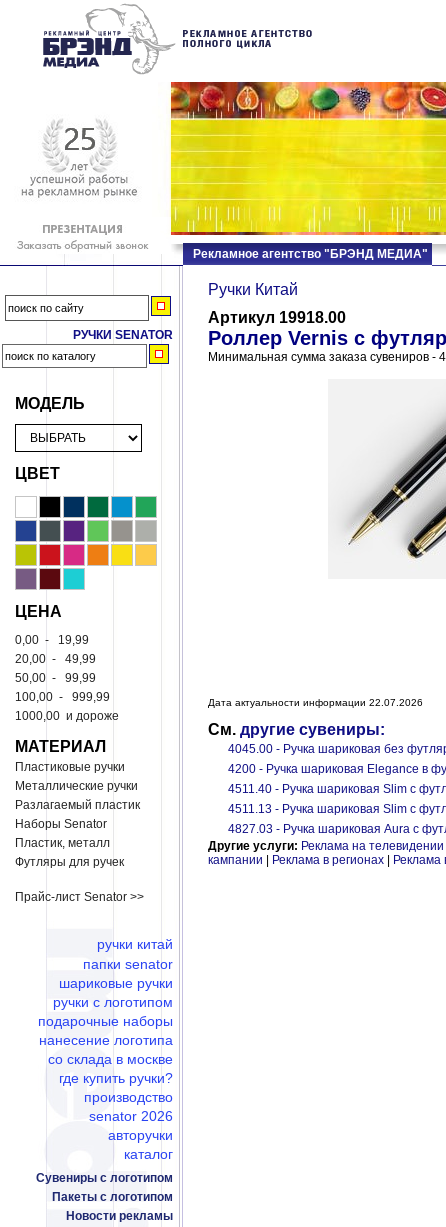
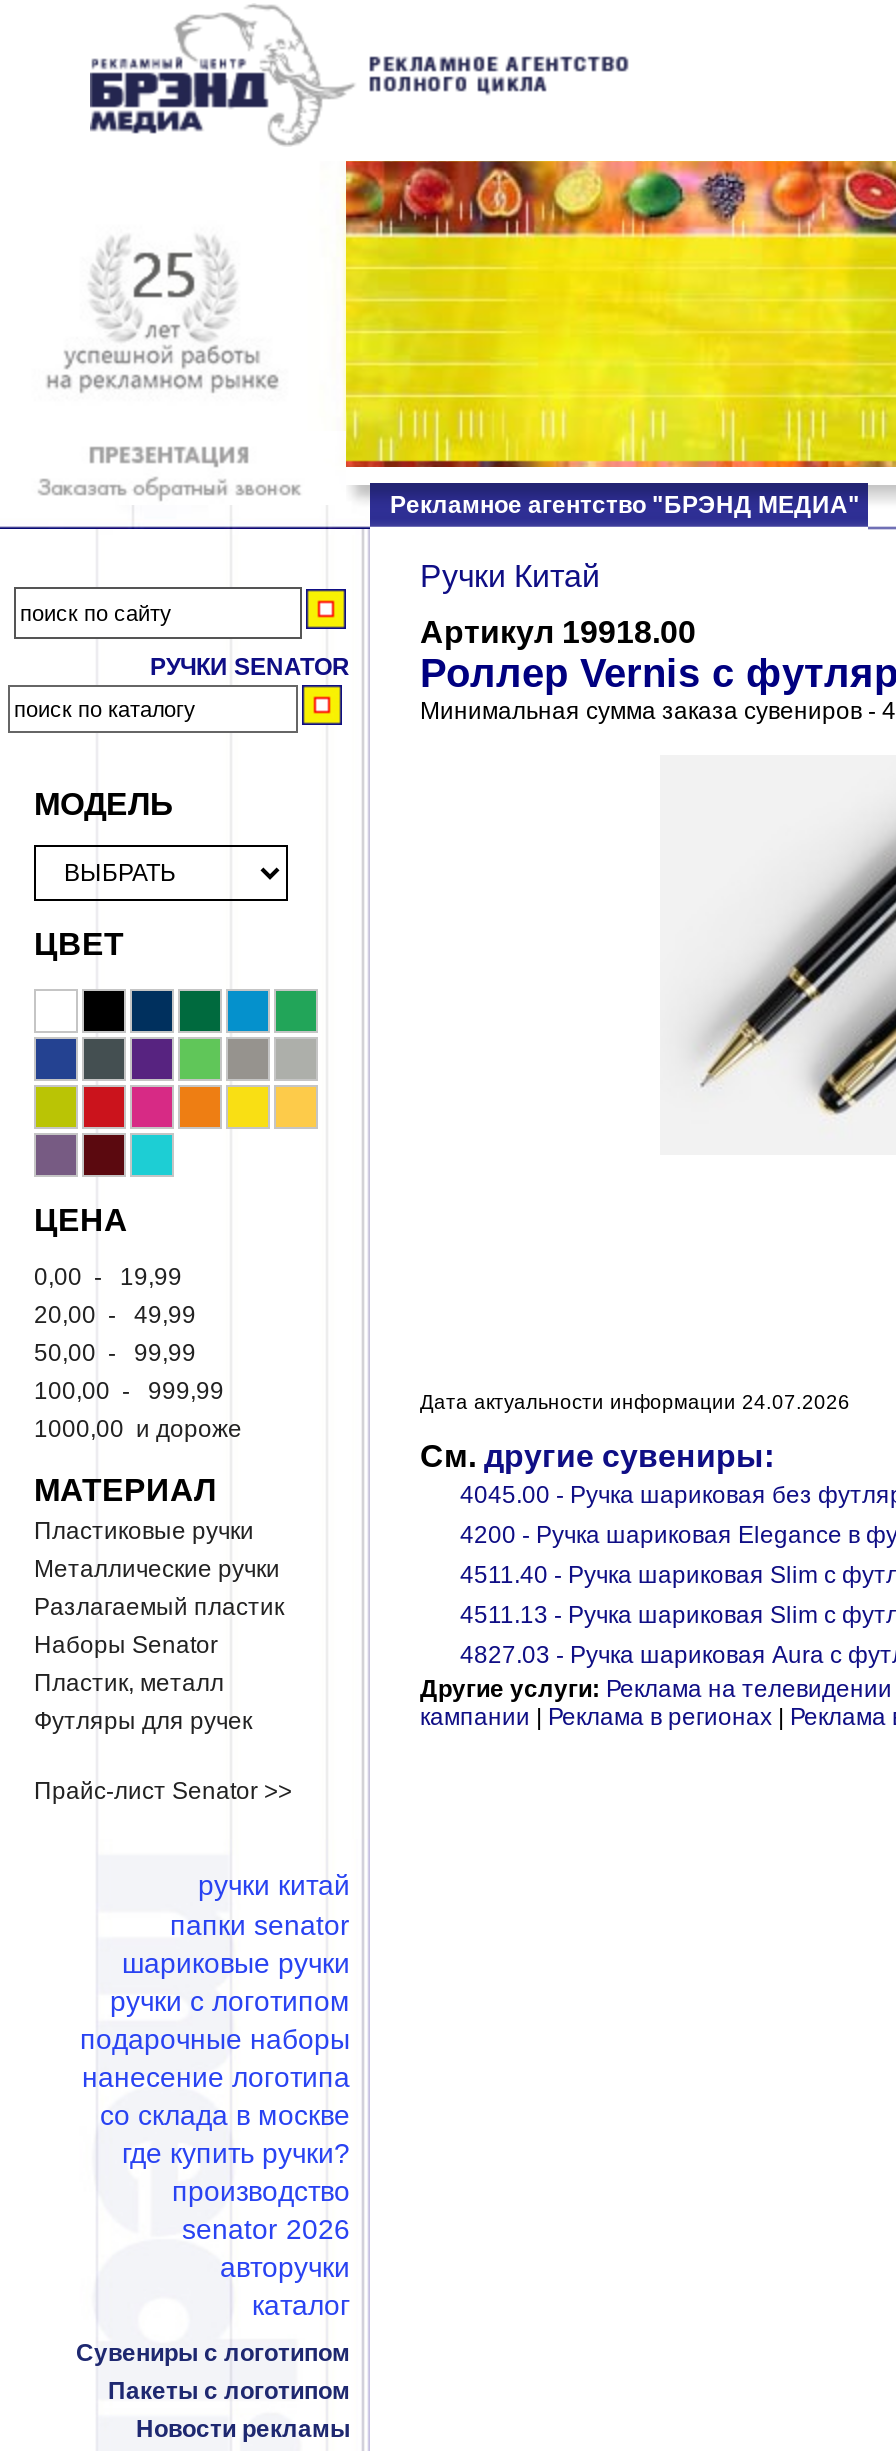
- Дата актуальности информации 22.07.2026
+ Дата актуальности информации 24.07.2026
